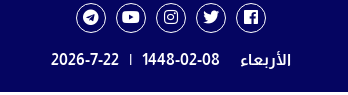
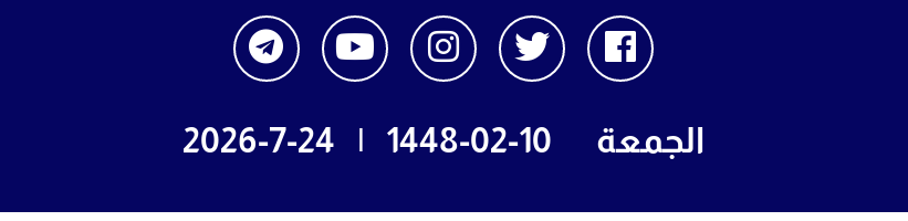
- 2026-7-22
+ 2026-7-24

- الأربعاء
- 1448-02-08
+ الجمعة
+ 1448-02-10
